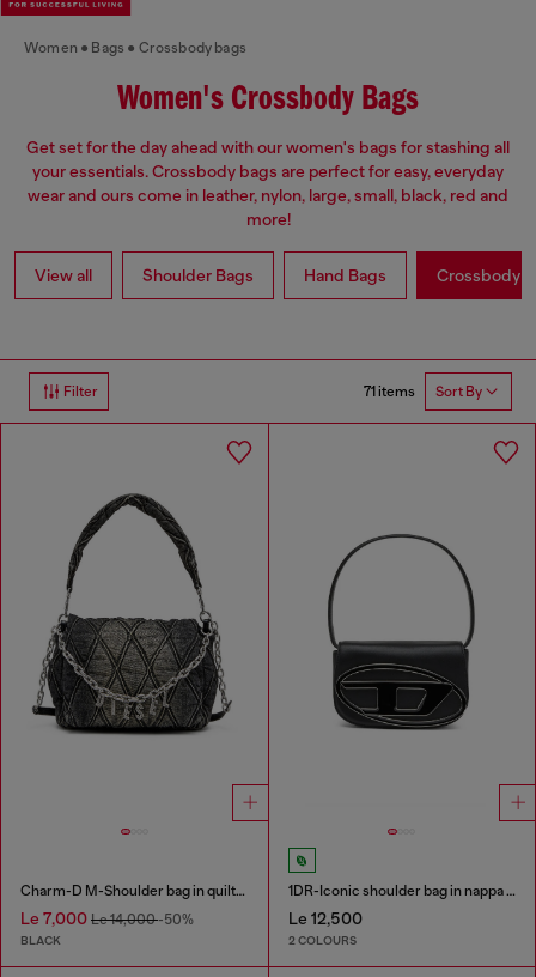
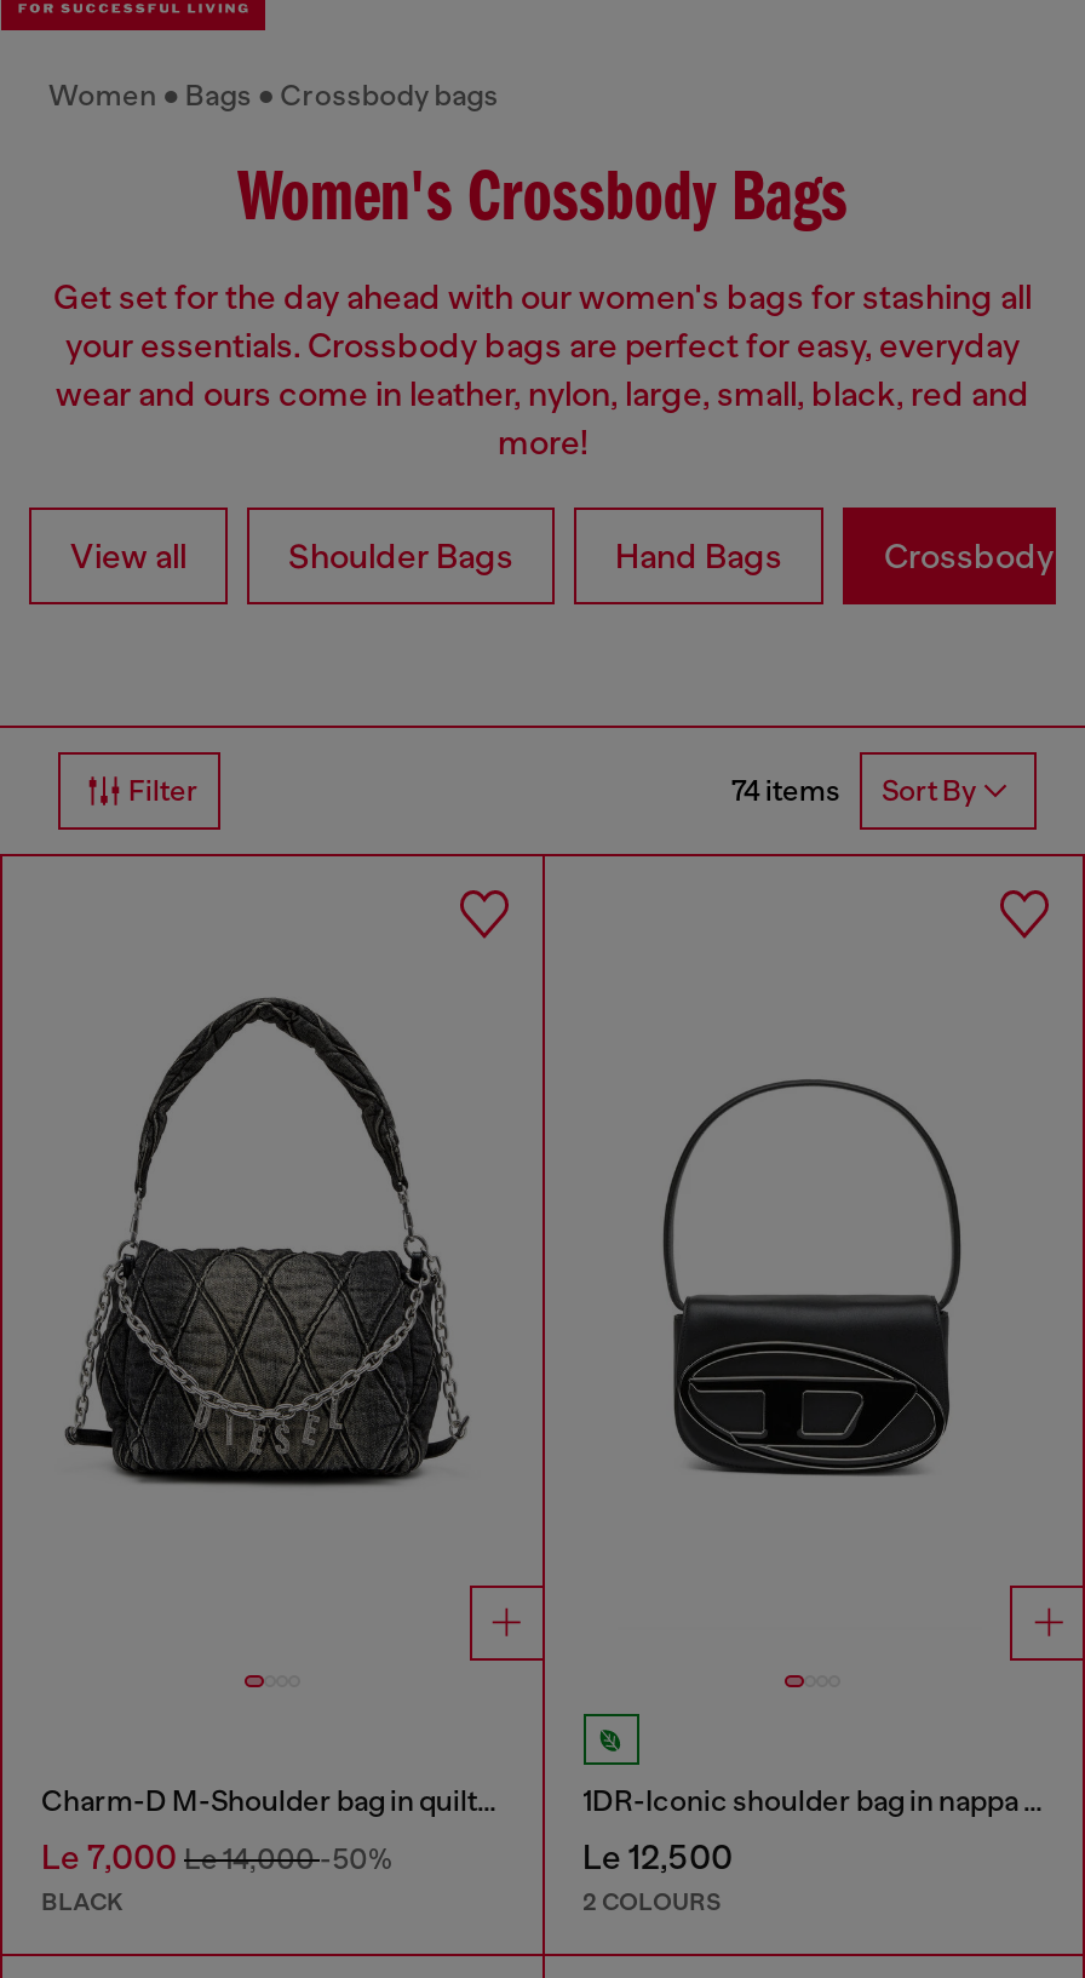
- 71 items Sort By
+ 74 items Sort By
